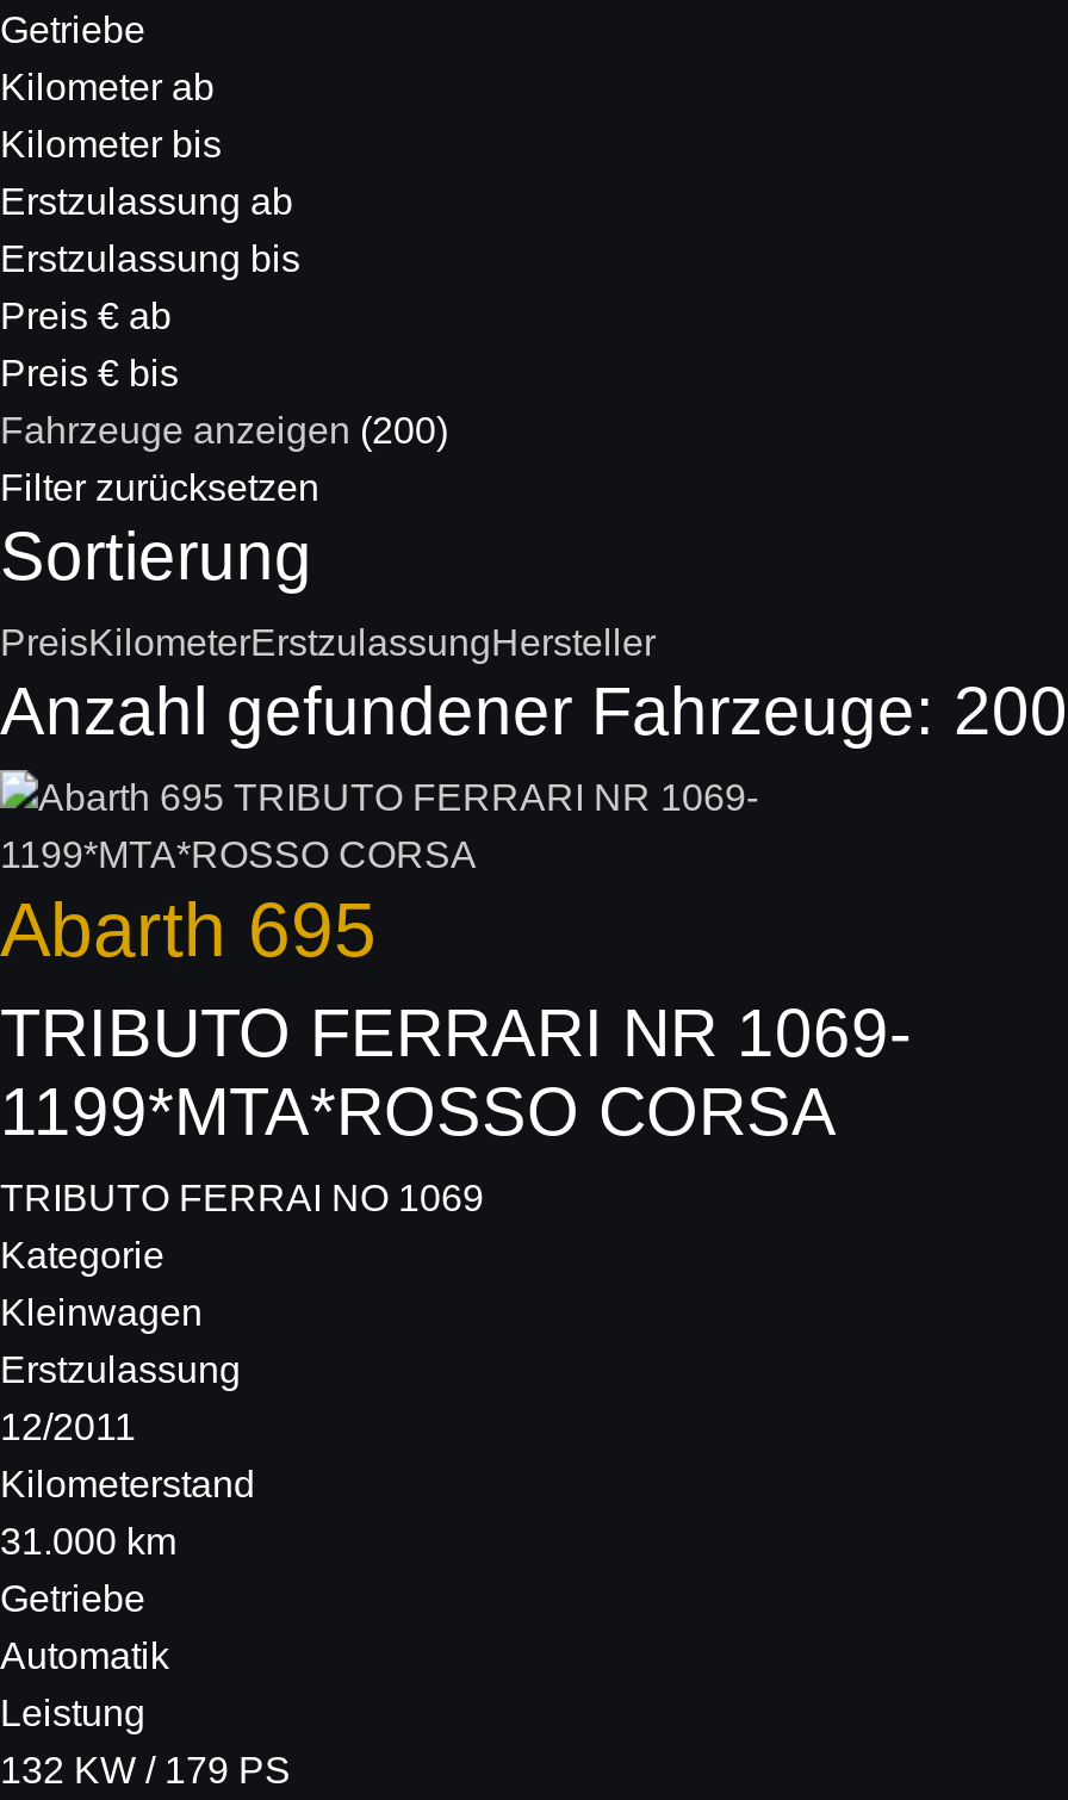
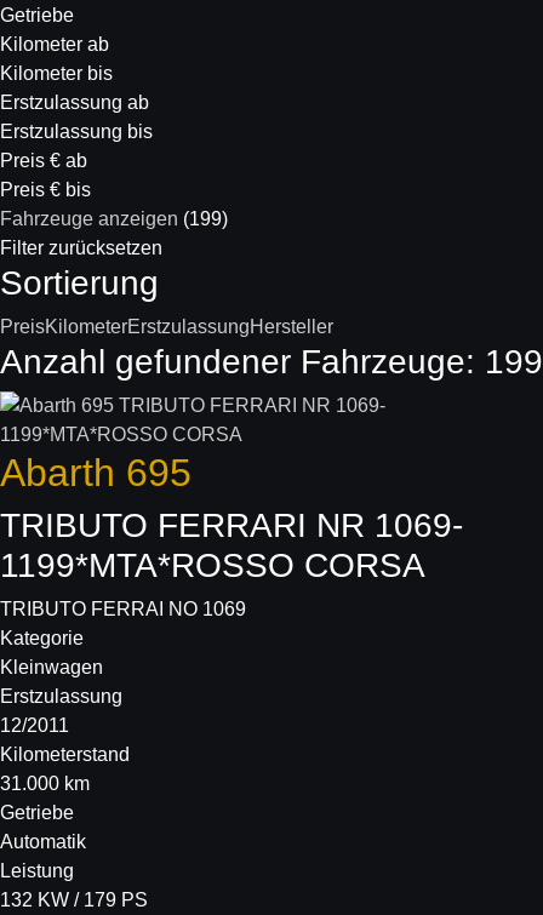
- Fahrzeuge anzeigen (200)
+ Fahrzeuge anzeigen (199)

- Anzahl gefundener Fahrzeuge: 200
+ Anzahl gefundener Fahrzeuge: 199
